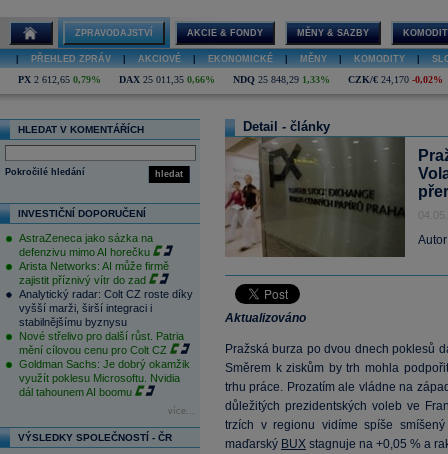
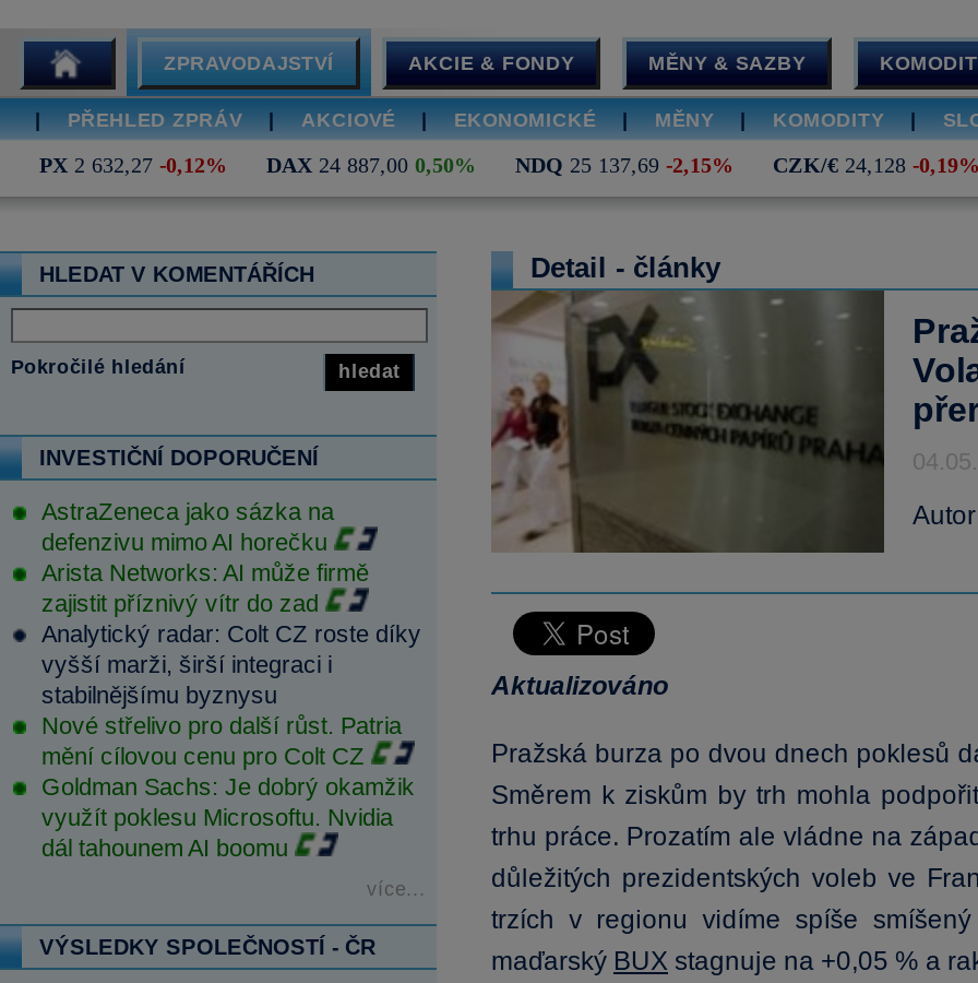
- PX 2 612,65 0,79%
+ PX 2 632,27 -0,12%

- DAX 25 011,35 0,66%
+ DAX 24 887,00 0,50%

- NDQ 25 848,29 1,33%
+ NDQ 25 137,69 -2,15%

- CZK/€ 24,170 -0,02%
+ CZK/€ 24,128 -0,19%
